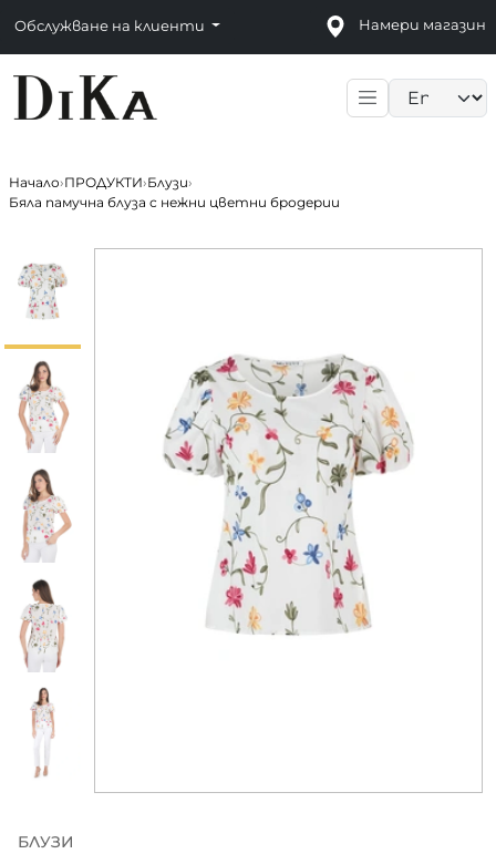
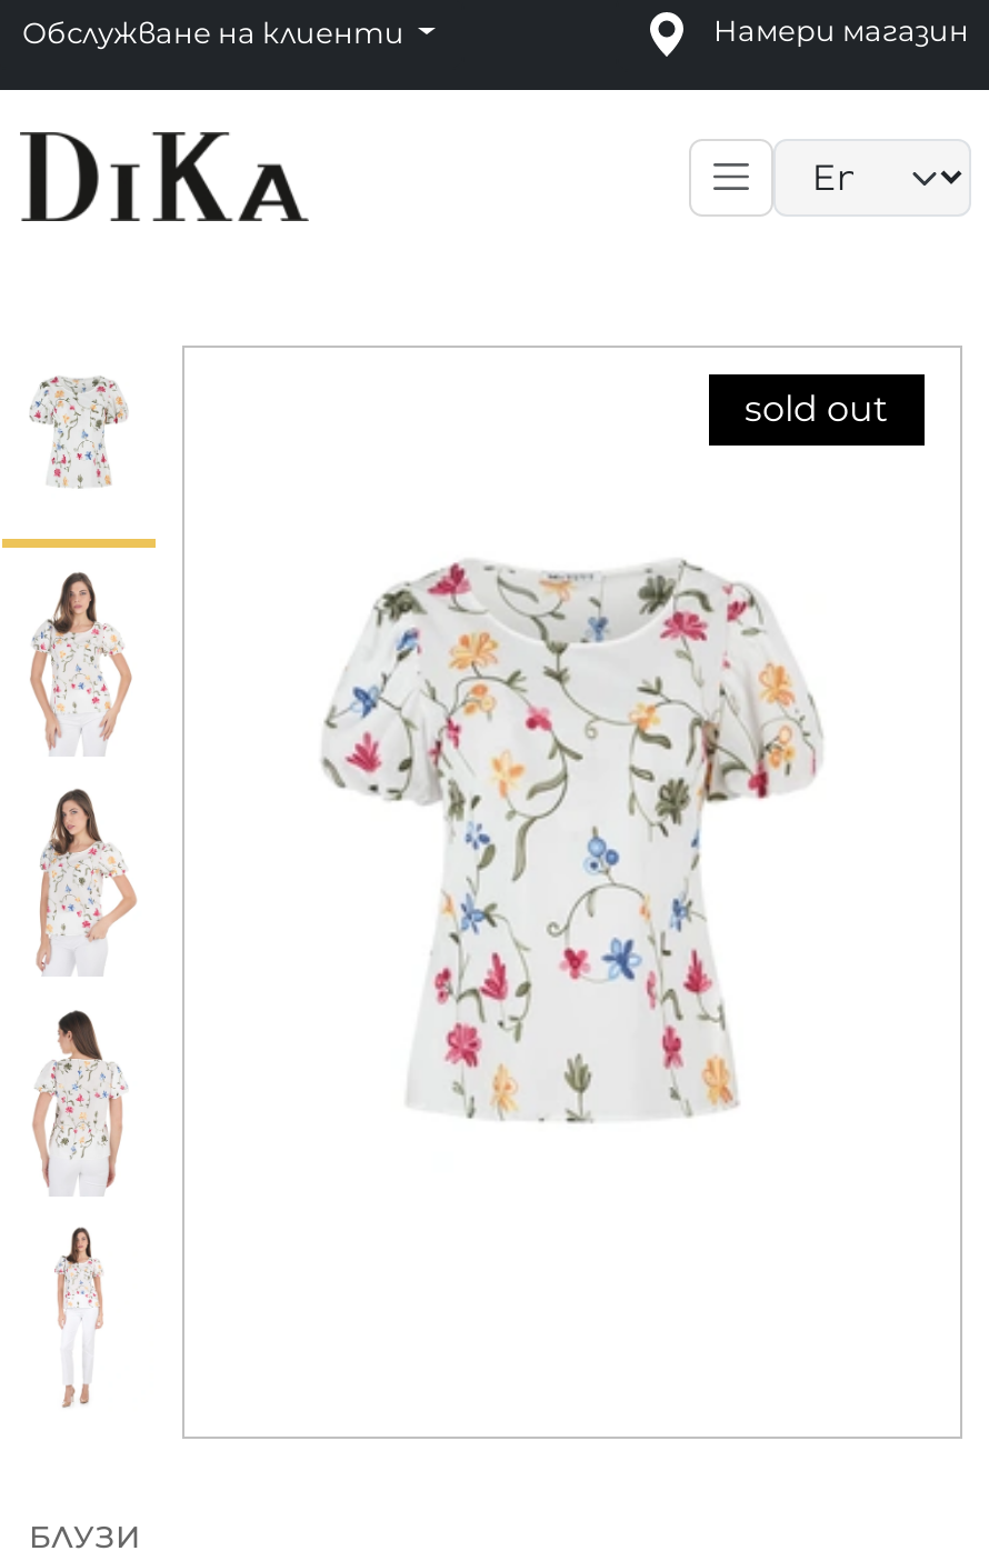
- Начало›ПРОДУКТИ›Блузи›
- Бяла памучна блуза с нежни цветни бродерии
+ sold out
